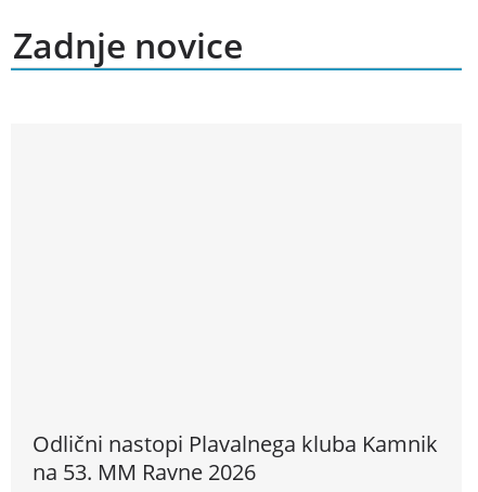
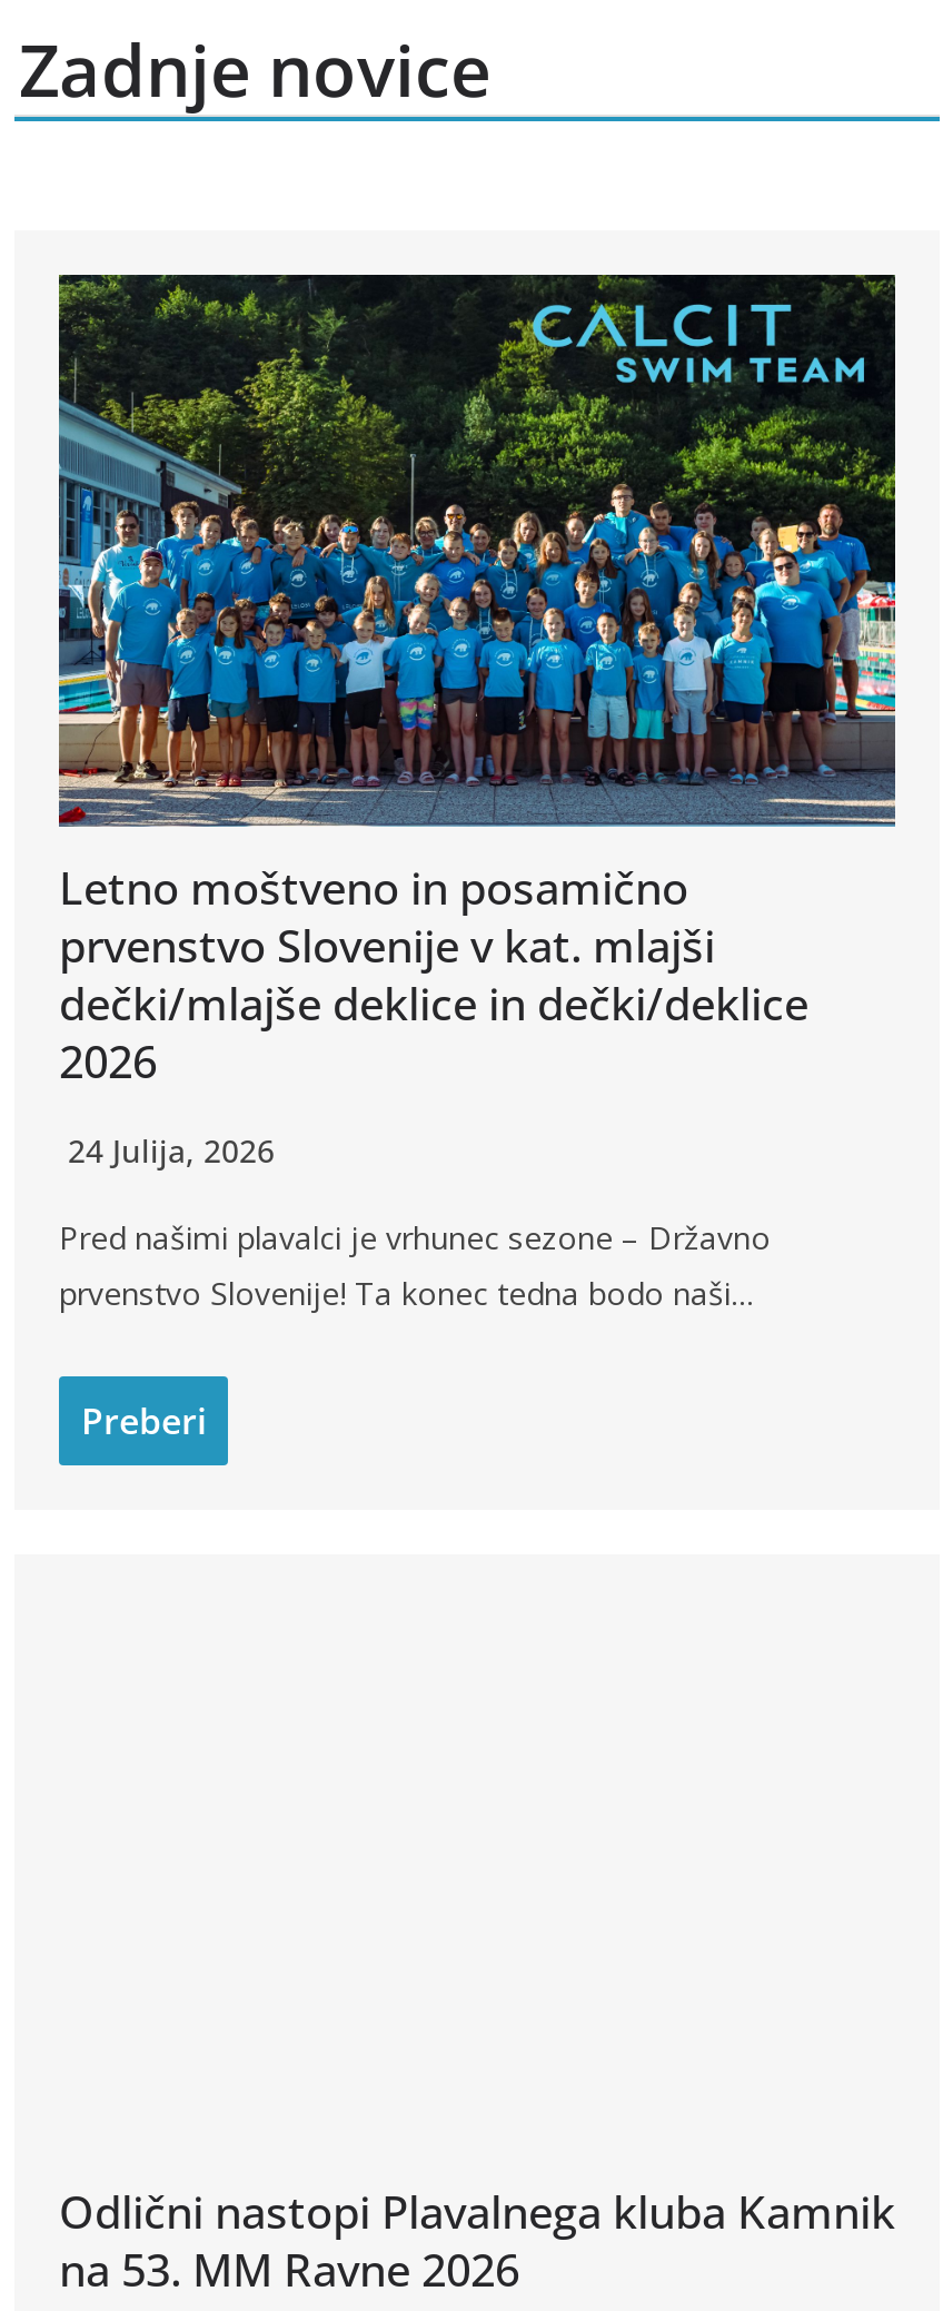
+ [image]
+ Letno moštveno in posamično
+ prvenstvo Slovenije v kat. mlajši
+ dečki/mlajše deklice in dečki/deklice
+ 2026
+ 24 Julija, 2026
+ Pred našimi plavalci je vrhunec sezone – Državno
+ prvenstvo Slovenije! Ta konec tedna bodo naši…
+ Preberi
